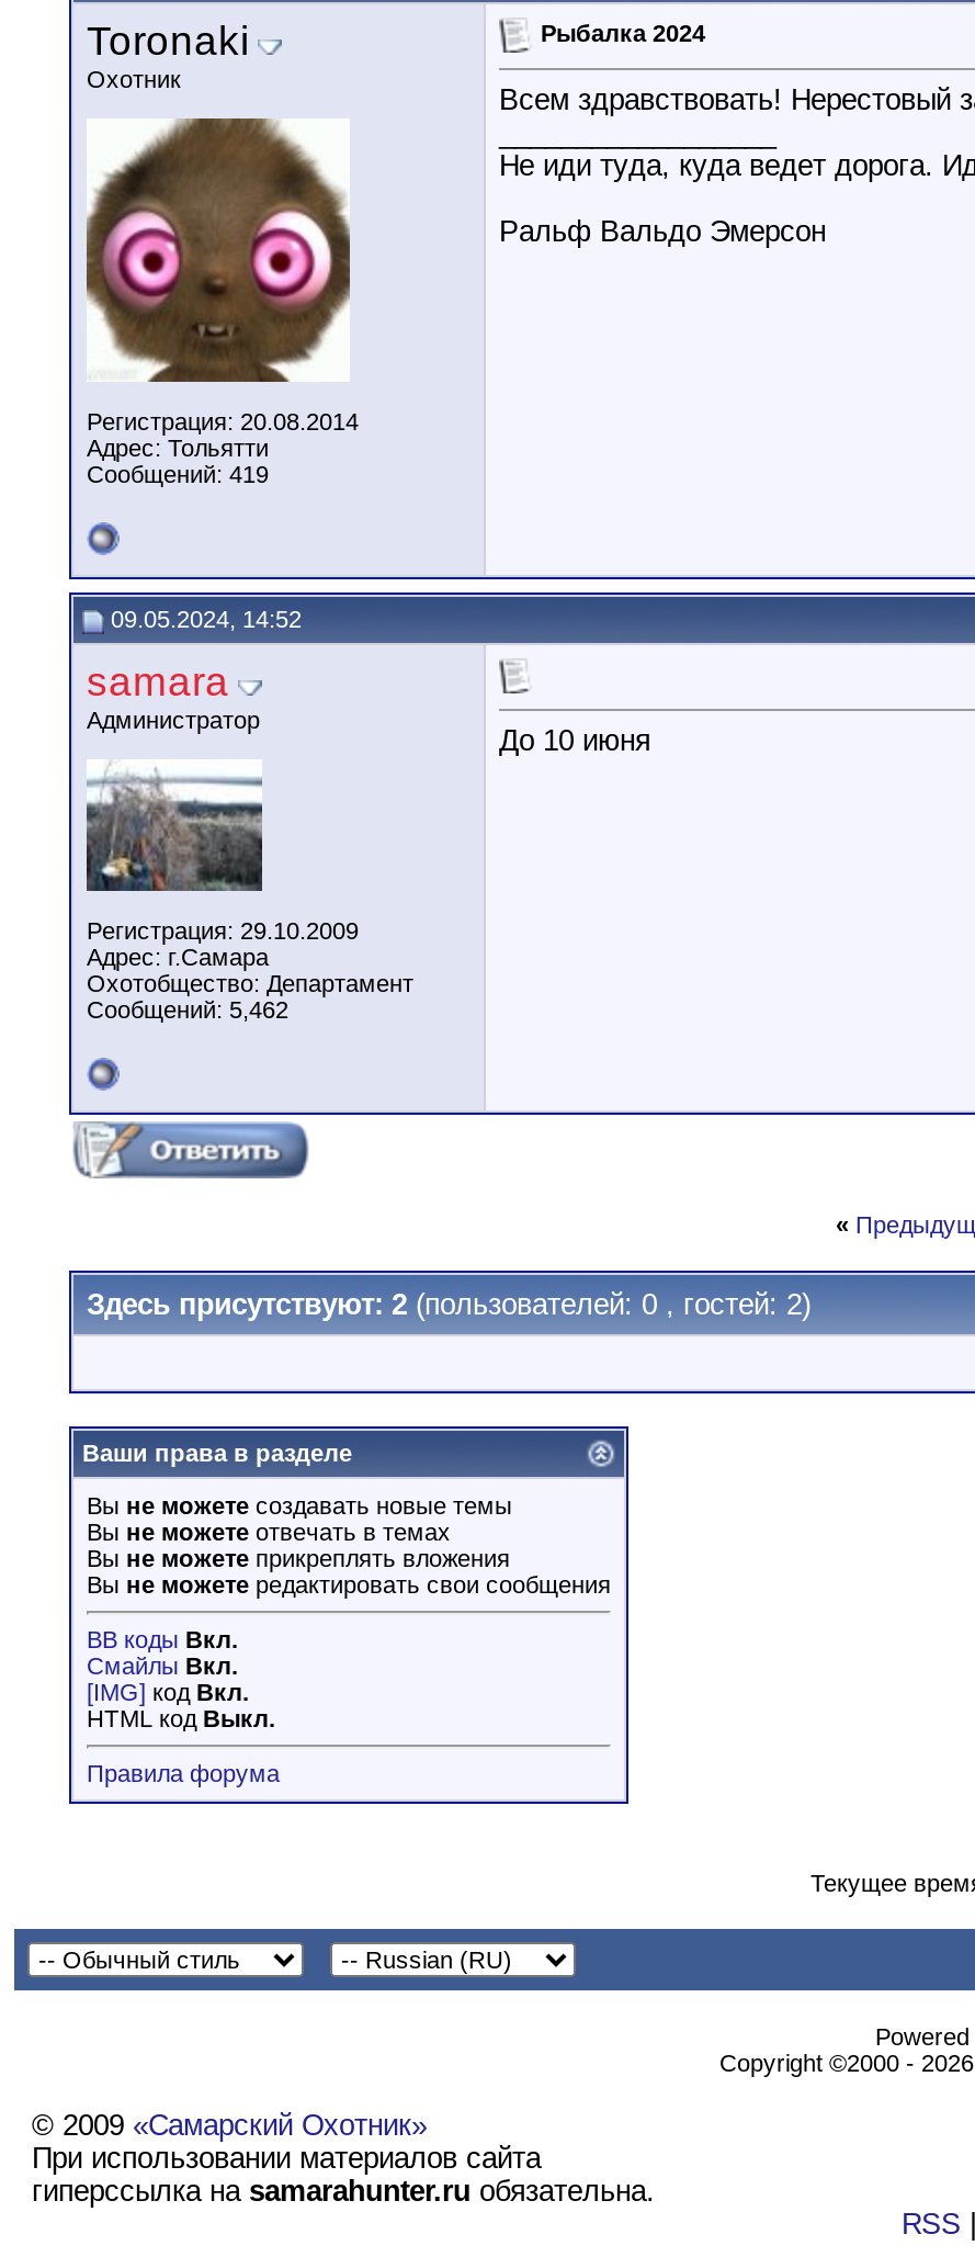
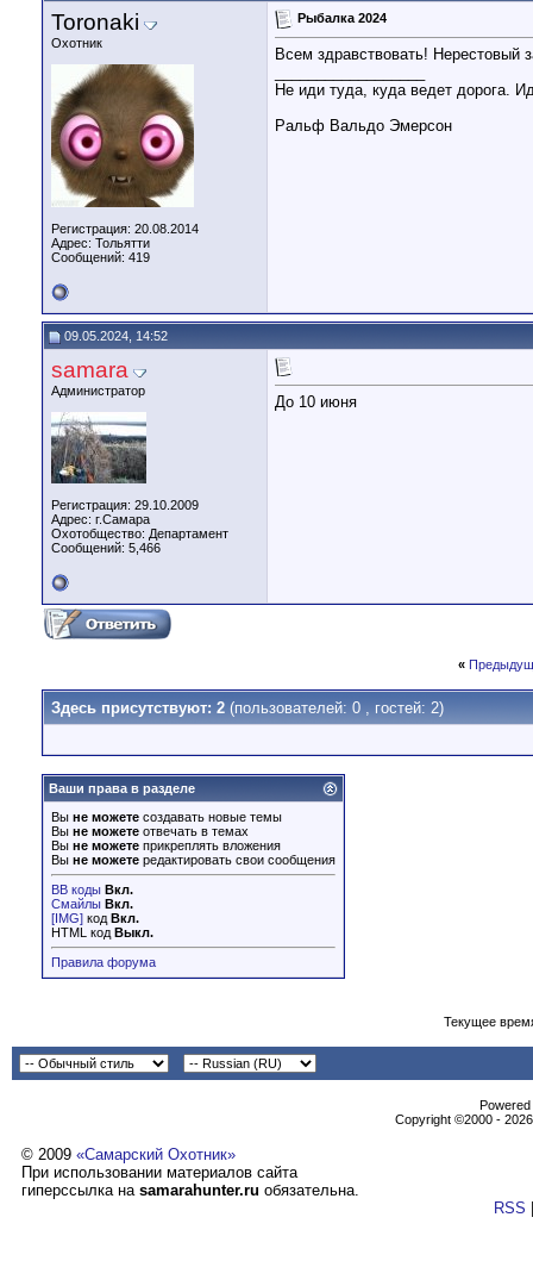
- Сообщений: 5,462
+ Сообщений: 5,466
